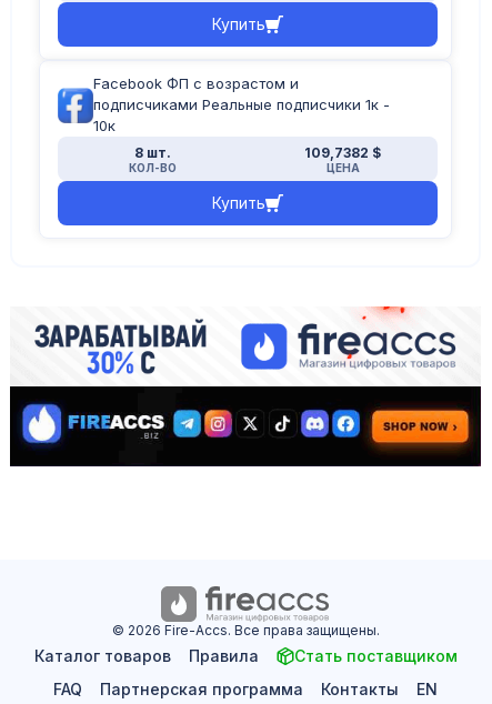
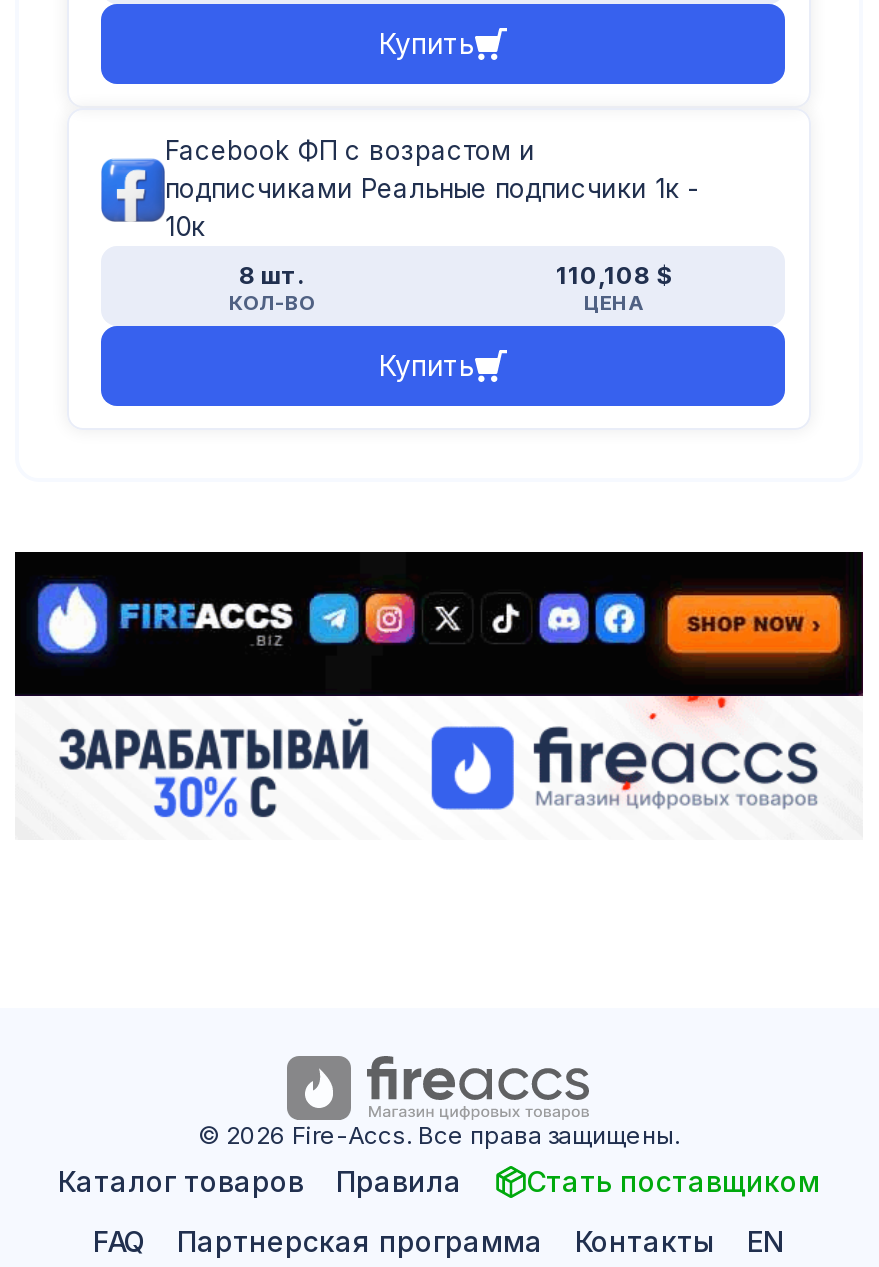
- 109,7382 $
+ 110,108 $

- [image]
+ [image]
